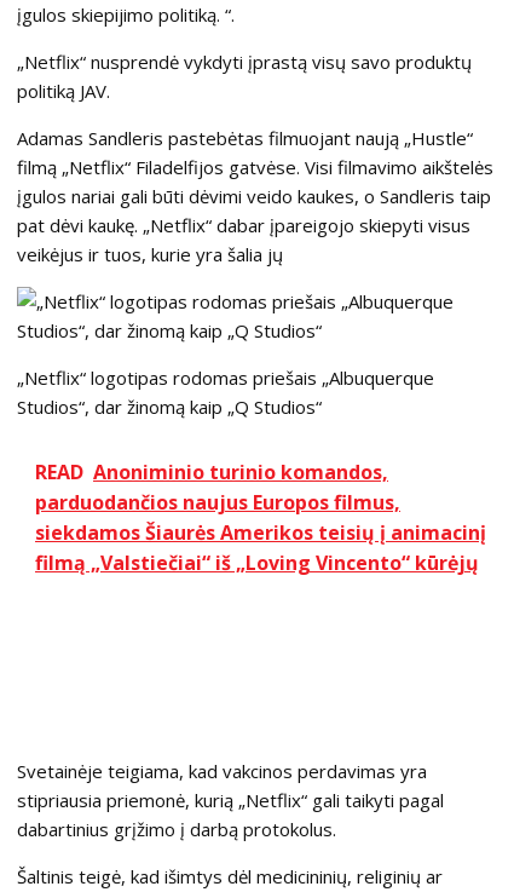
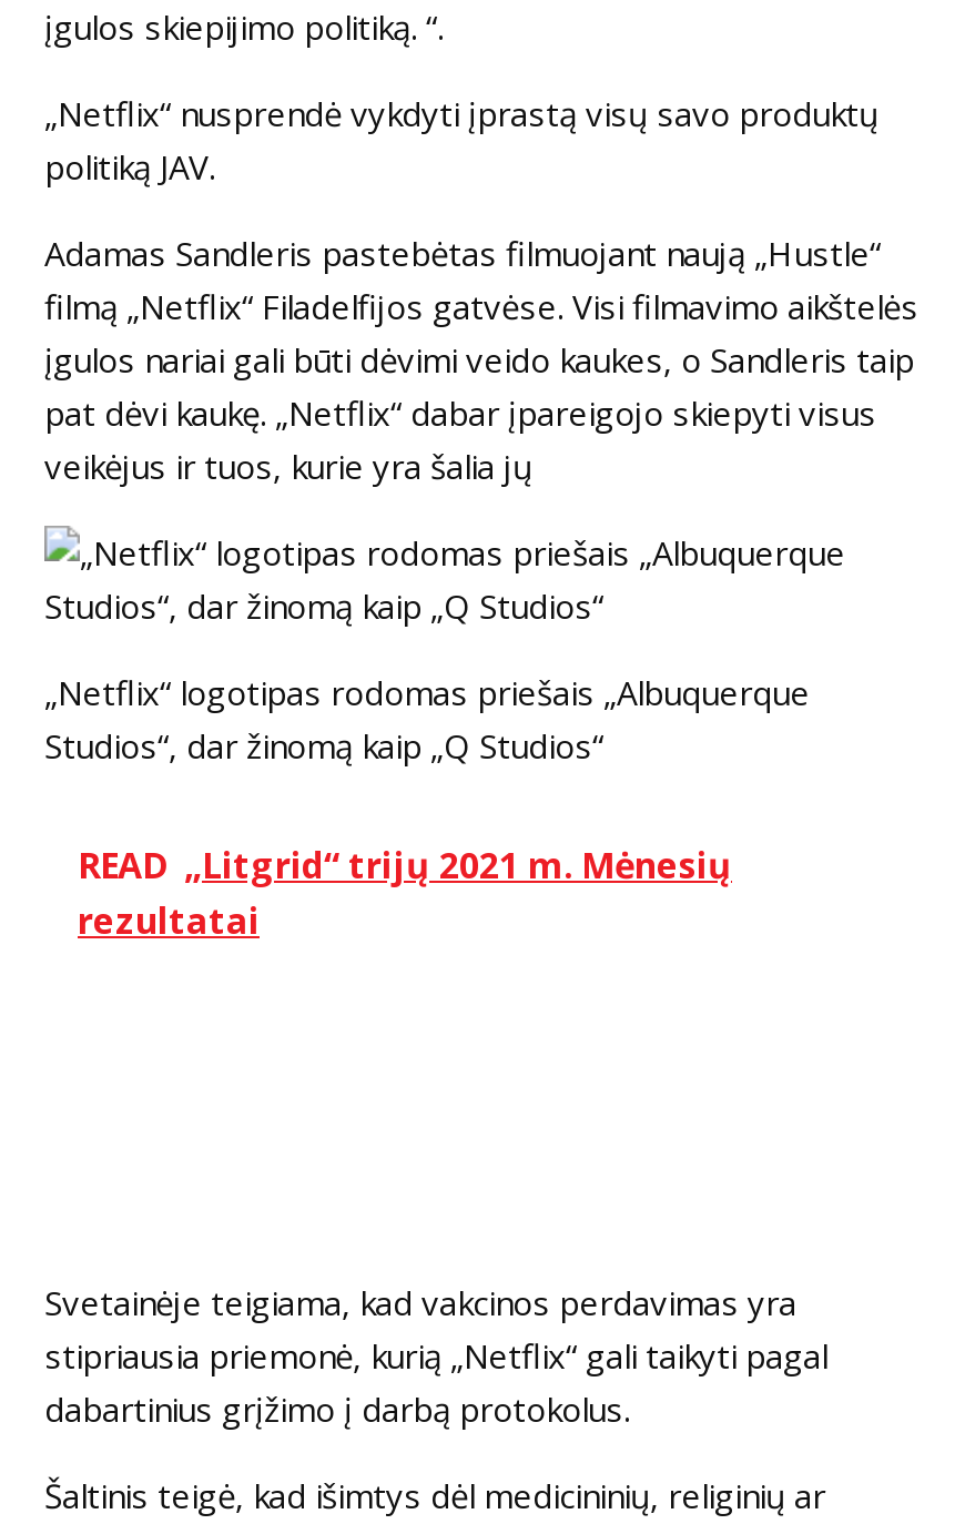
- READ Anoniminio turinio komandos,
- parduodančios naujus Europos filmus,
- siekdamos Šiaurės Amerikos teisių į animacinį
- filmą „Valstiečiai“ iš „Loving Vincento“ kūrėjų
+ READ „Litgrid“ trijų 2021 m. Mėnesių
+ rezultatai
